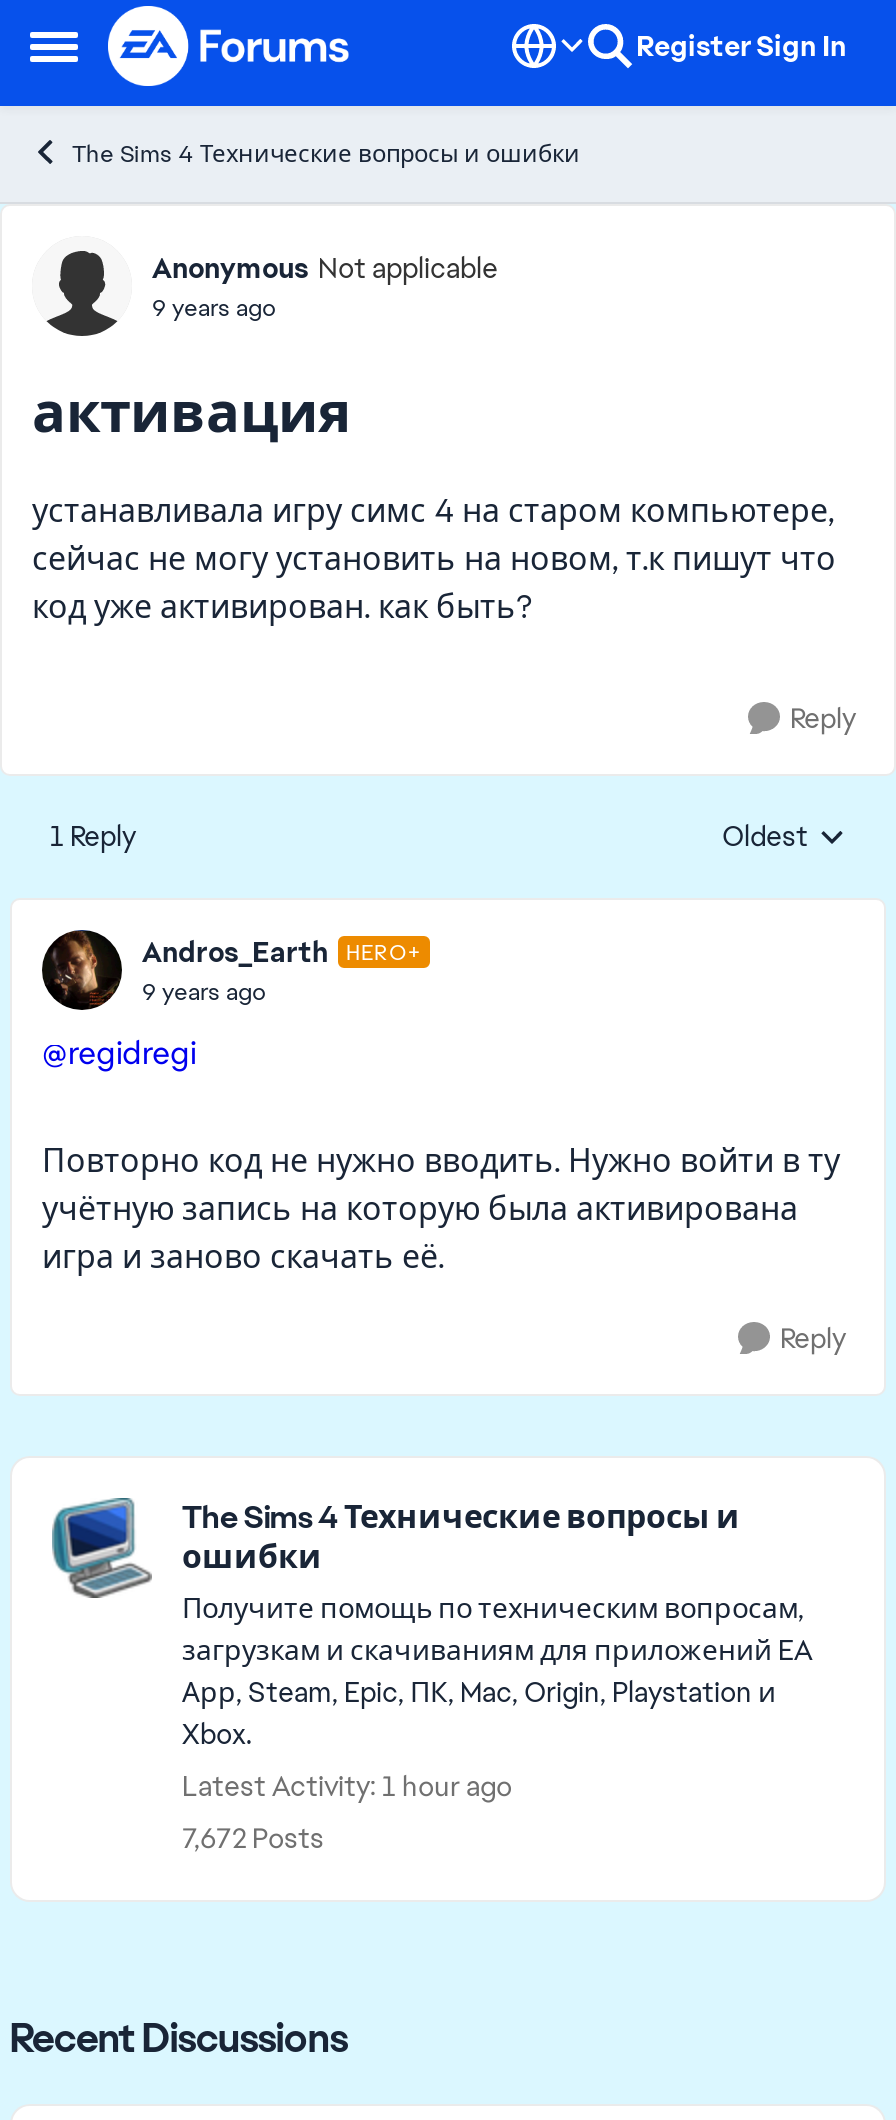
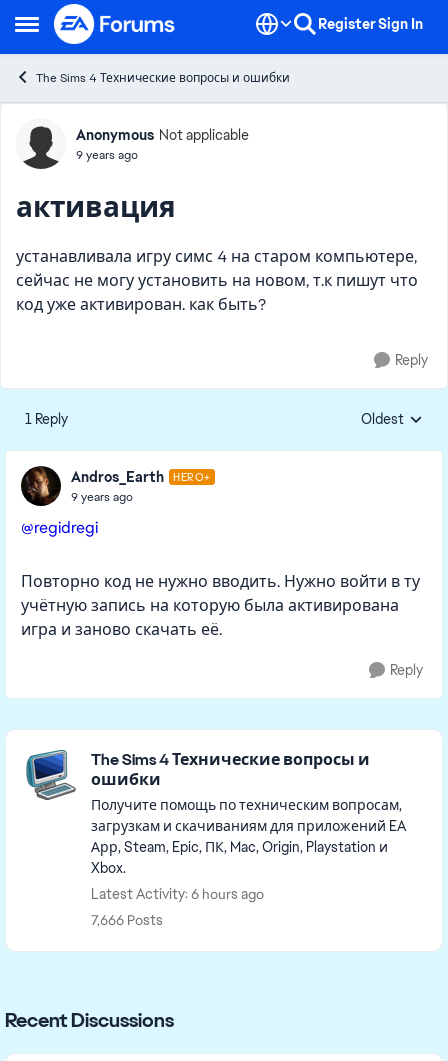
- Latest Activity: 1 hour ago
+ Latest Activity: 6 hours ago

- 7,672 Posts
+ 7,666 Posts
